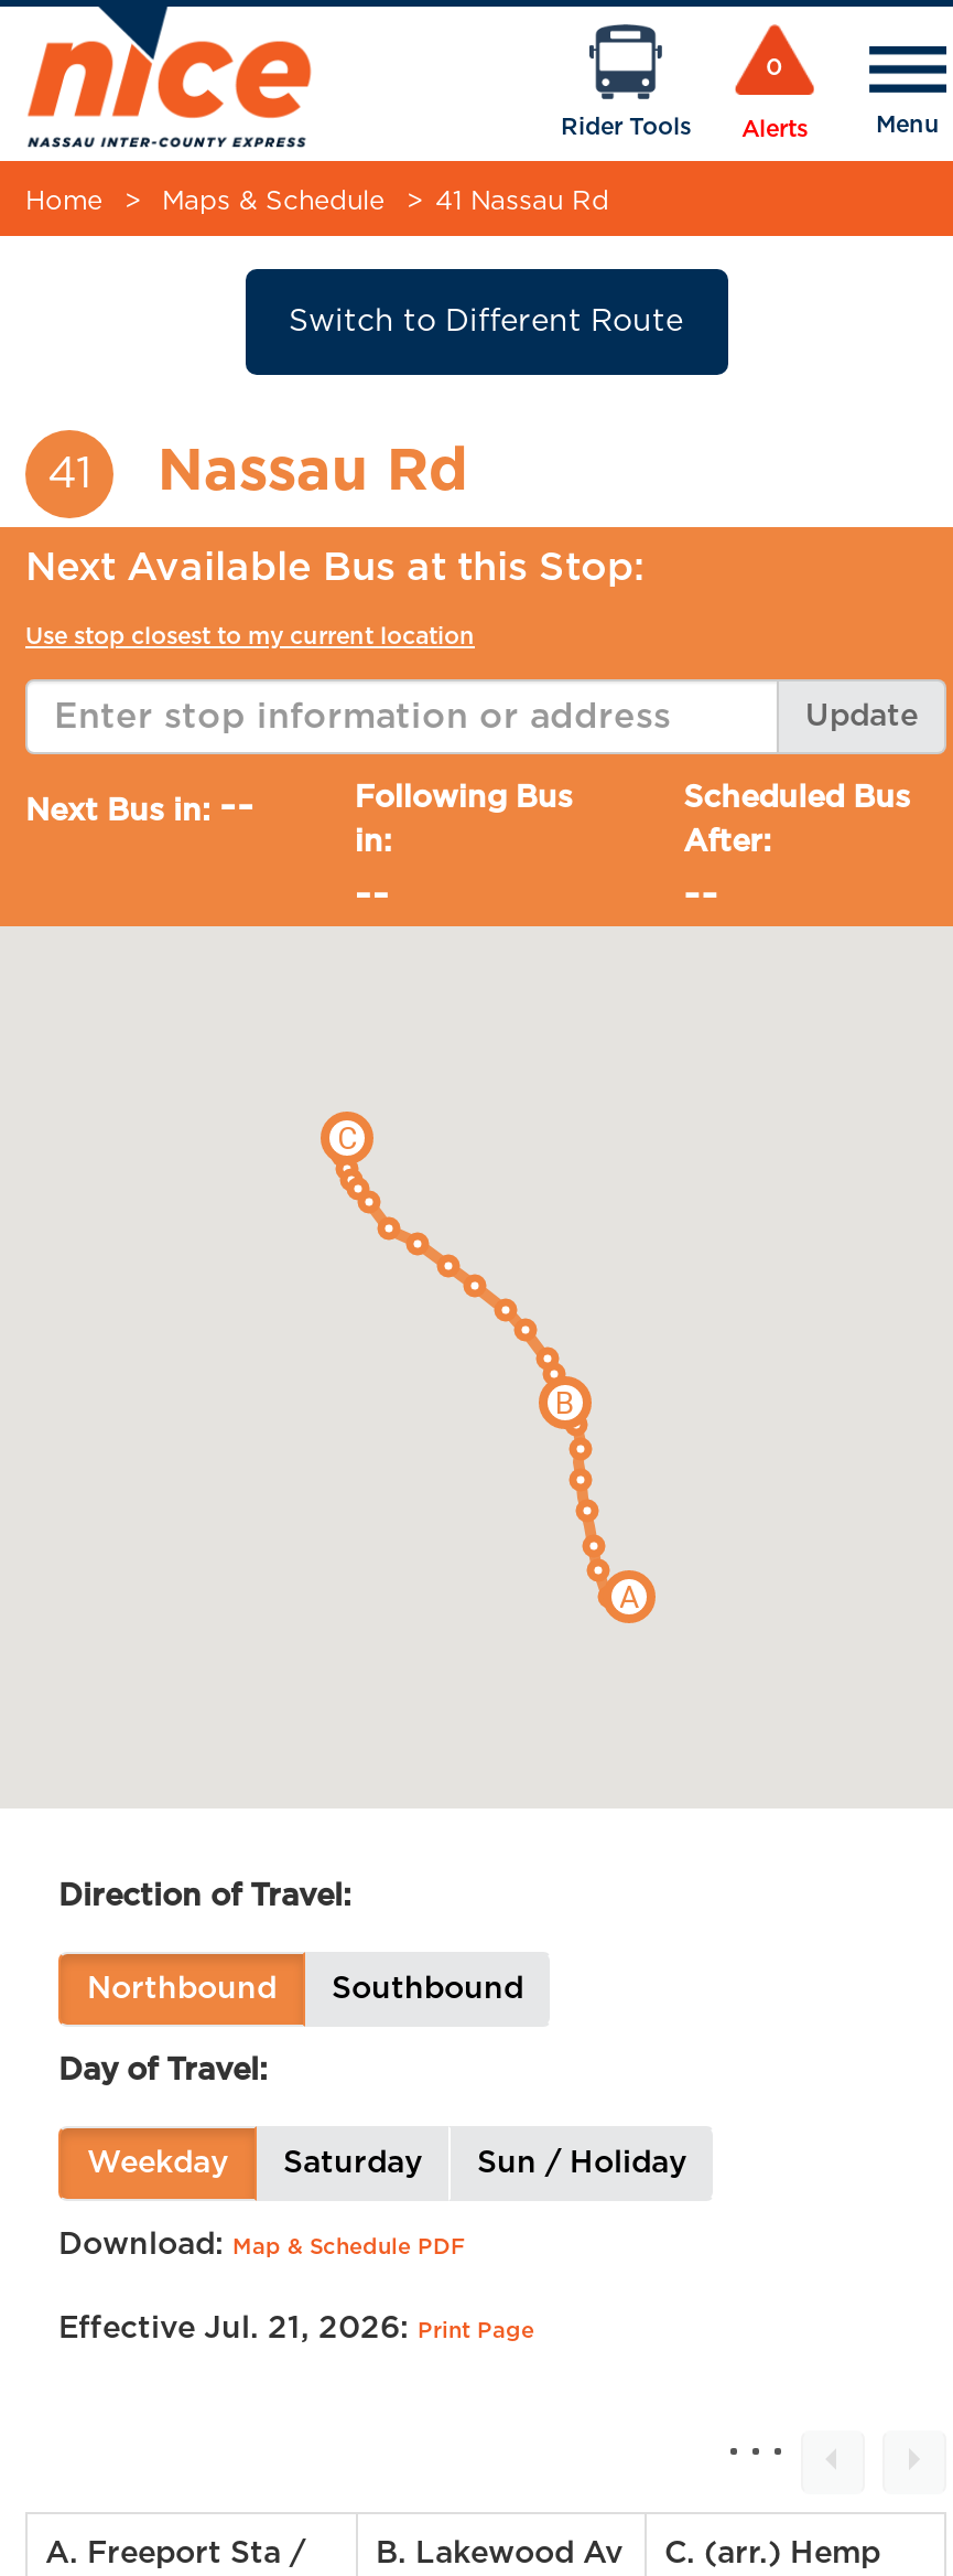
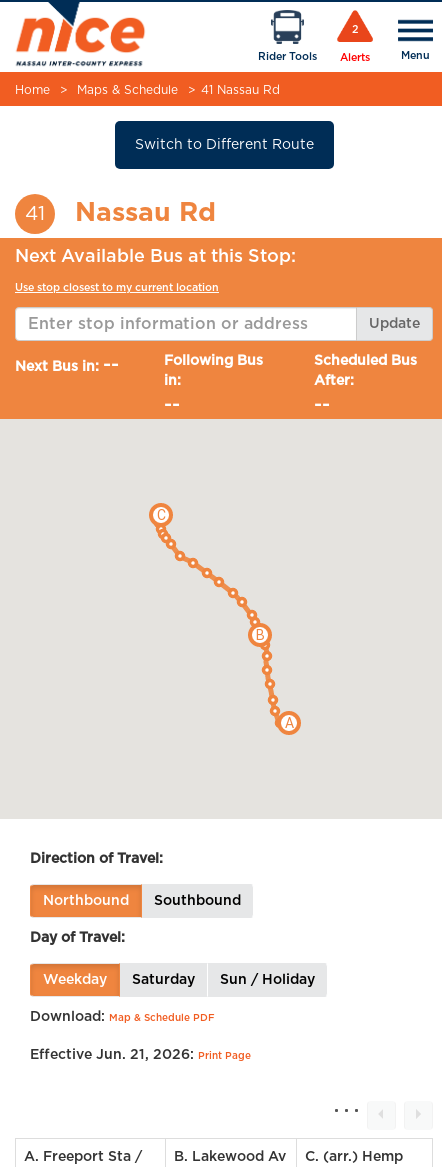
- 0
+ 2

- Effective Jul. 21, 2026: Print Page
+ Effective Jun. 21, 2026: Print Page
